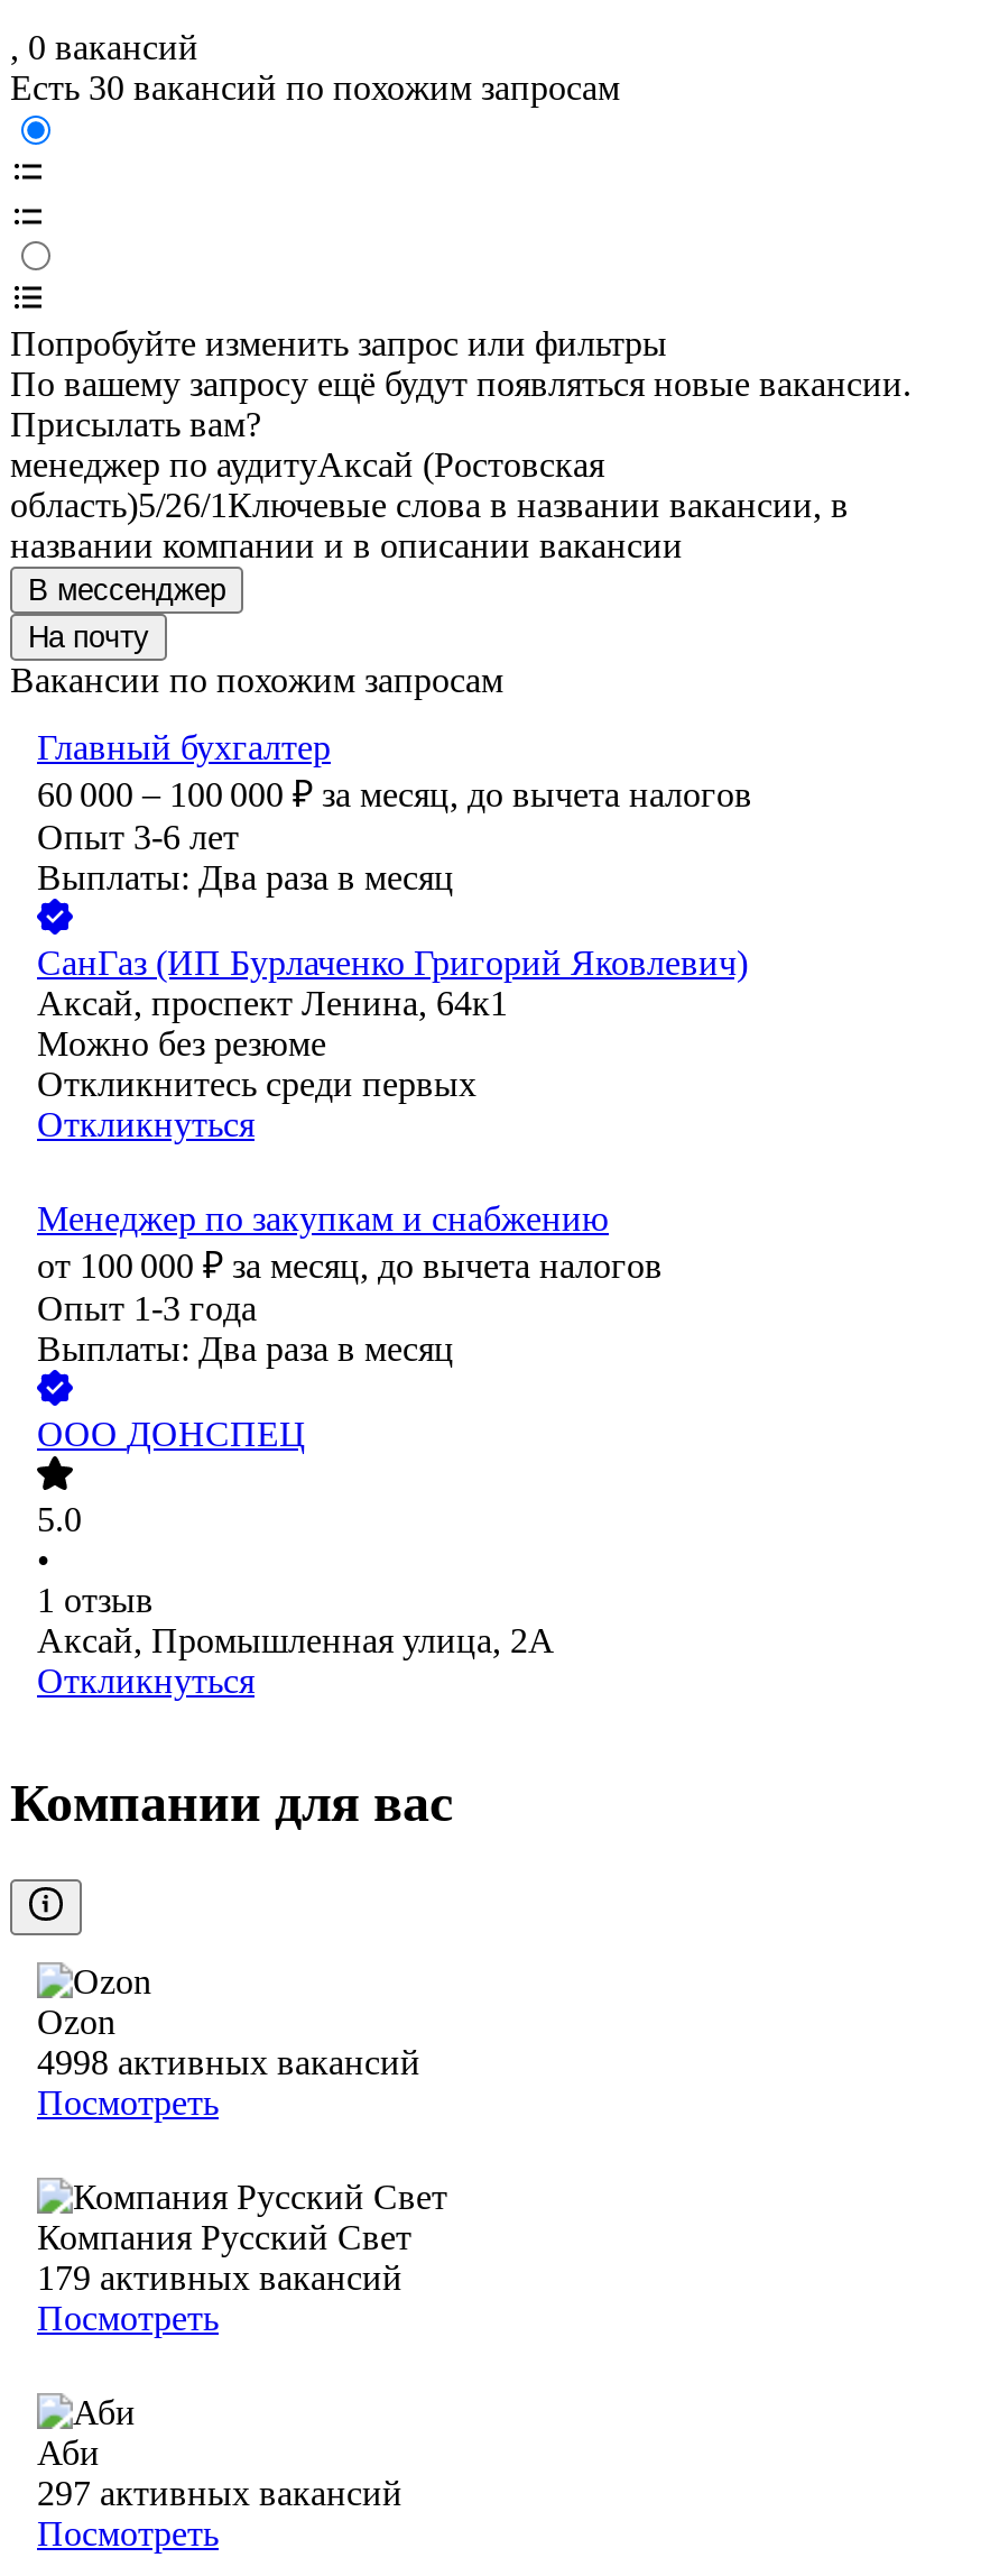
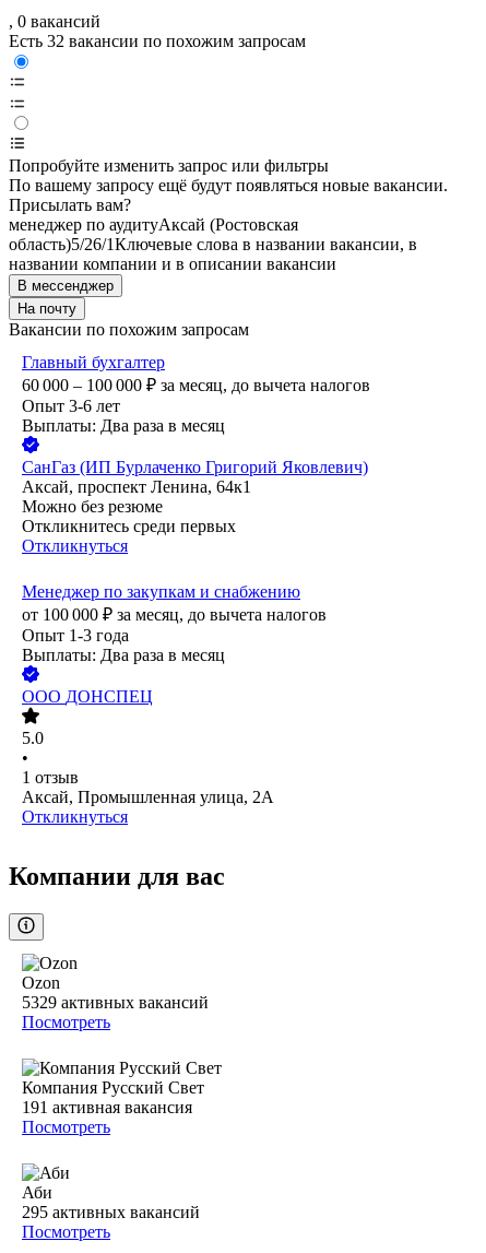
- Есть 30 вакансий по похожим запросам
+ Есть 32 вакансии по похожим запросам

- 4998 активных вакансий
+ 5329 активных вакансий

- 179 активных вакансий
+ 191 активная вакансия

- 297 активных вакансий
+ 295 активных вакансий
